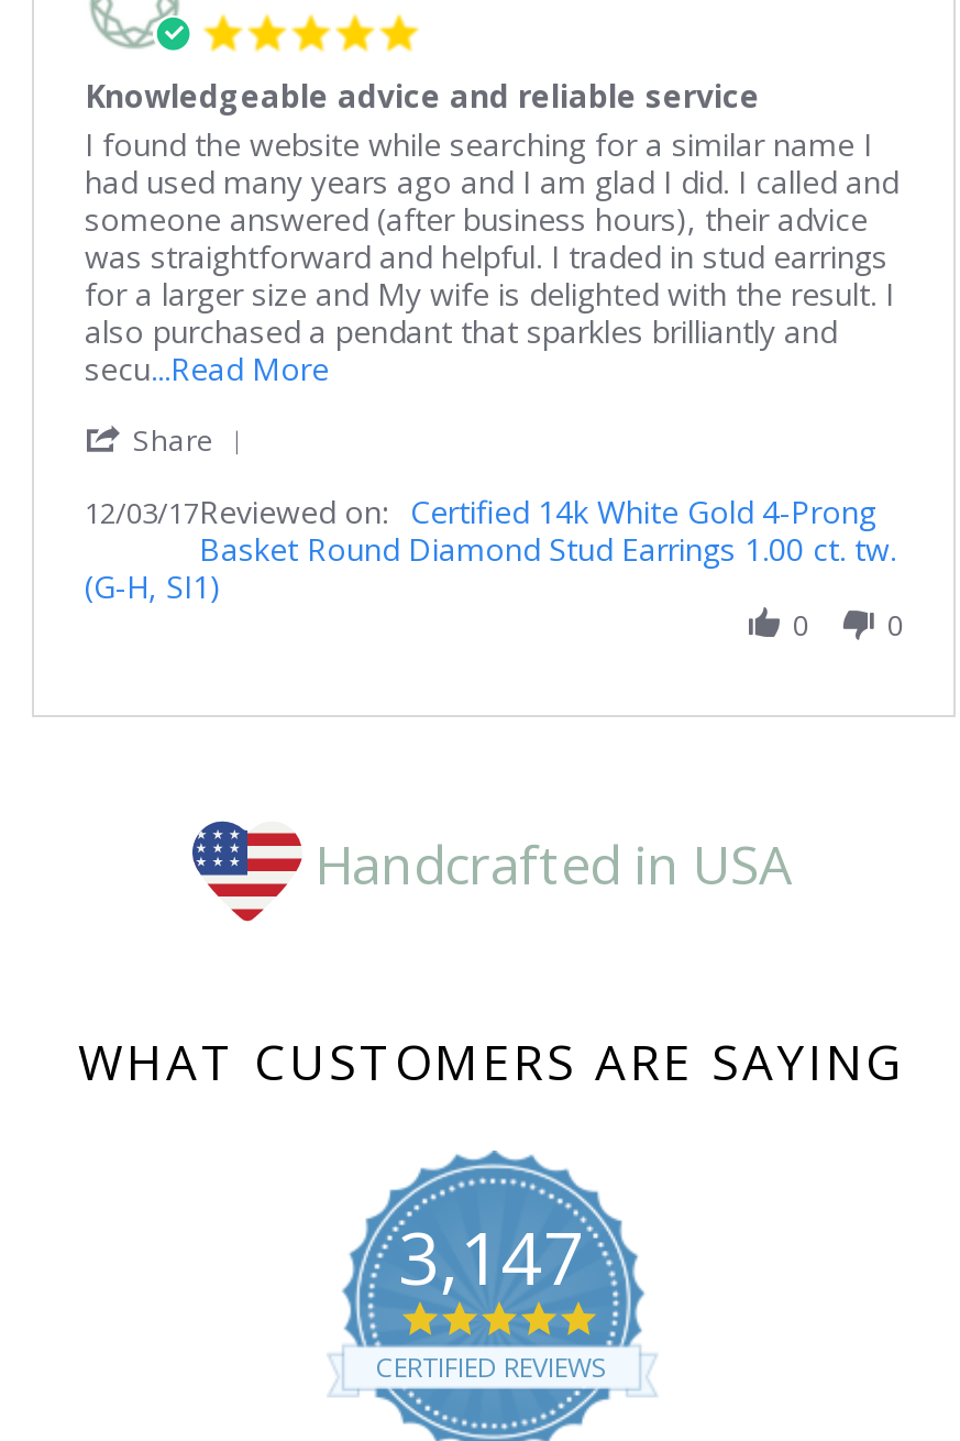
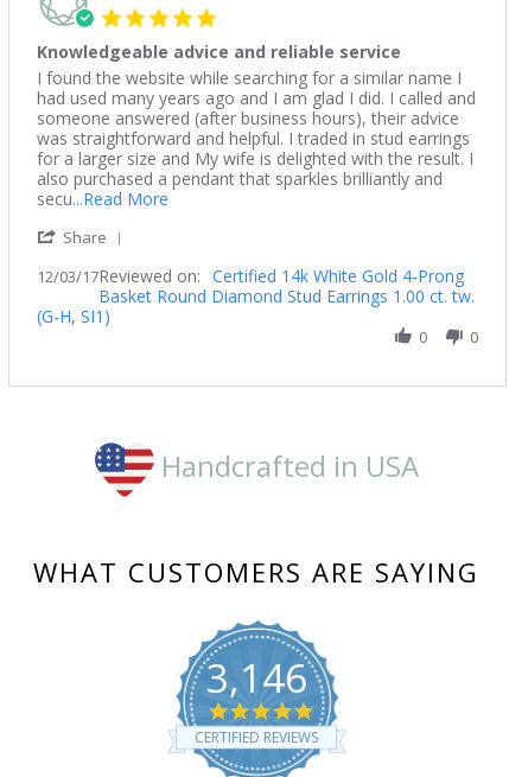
- 3,147
+ 3,146
